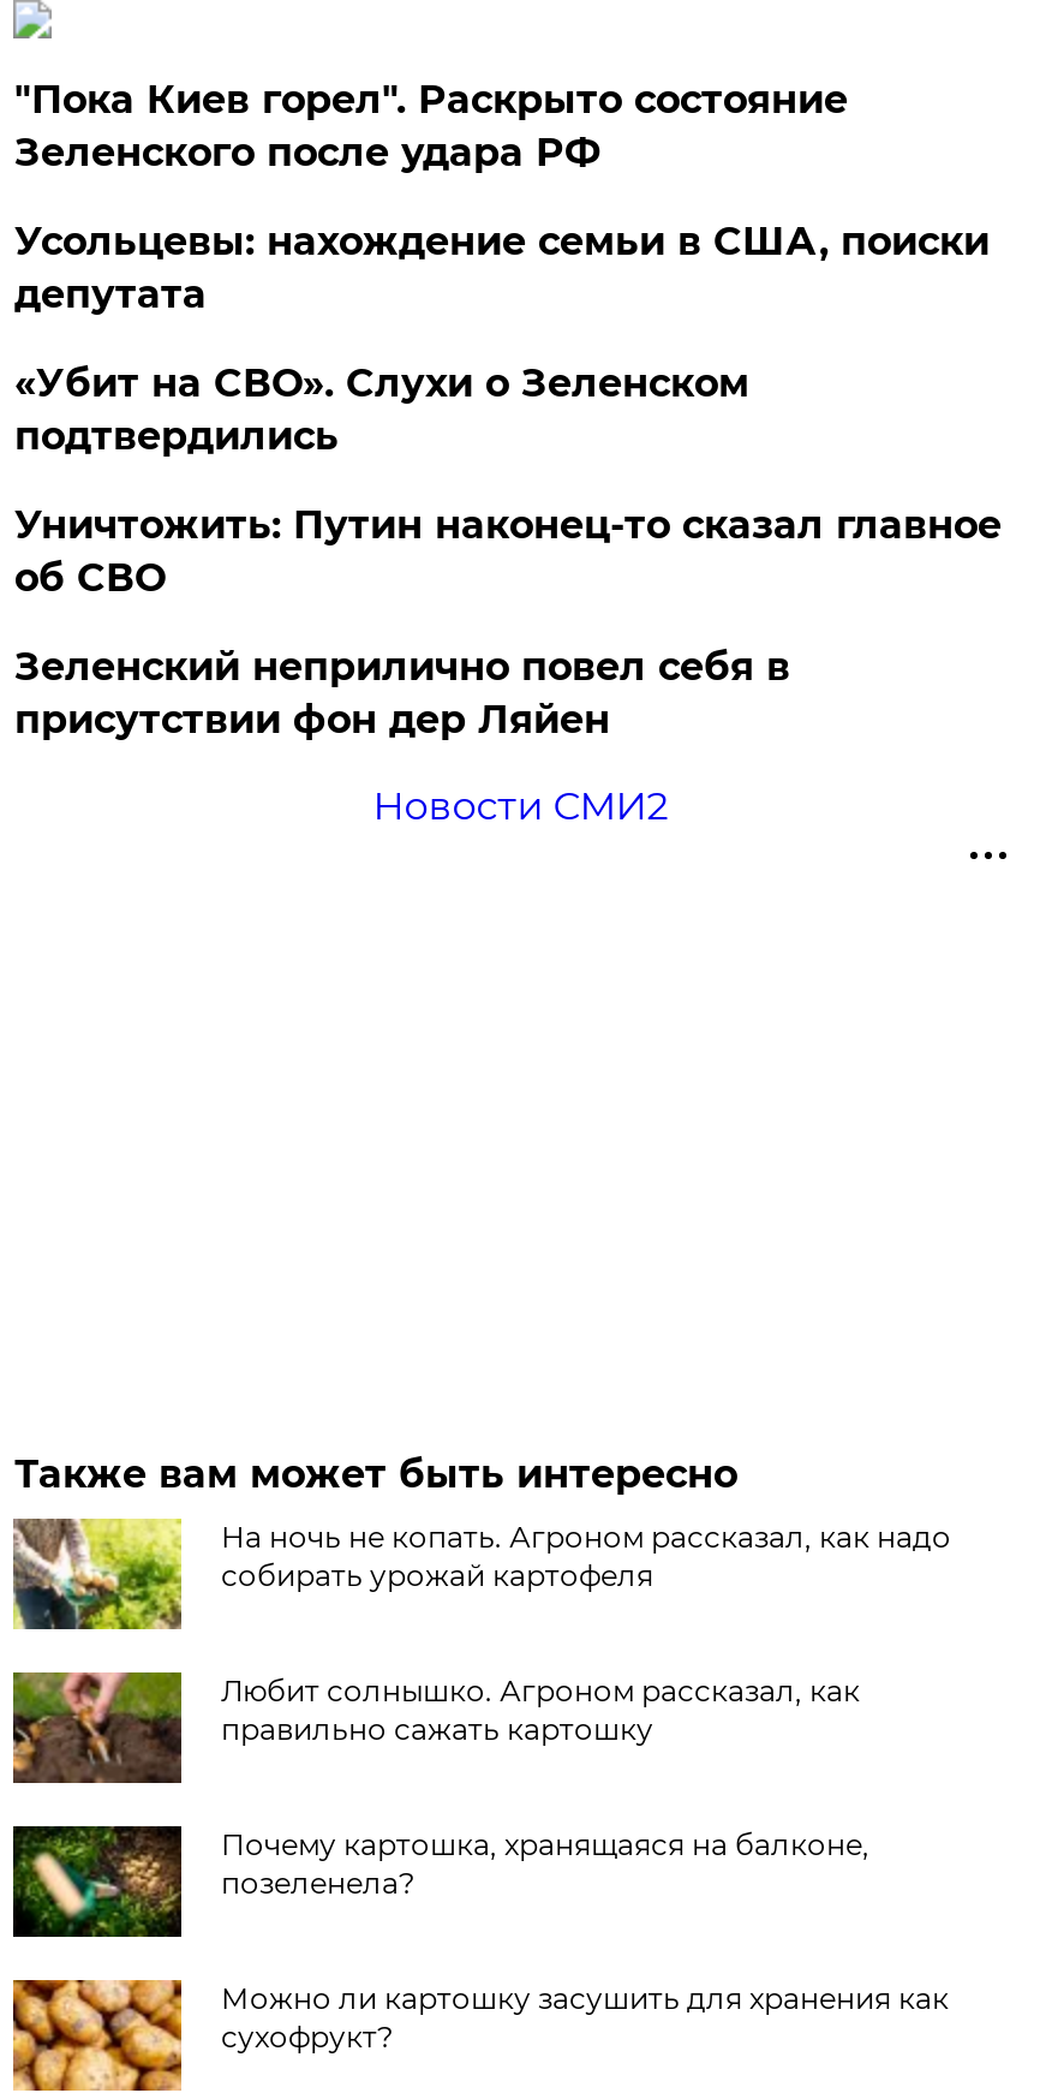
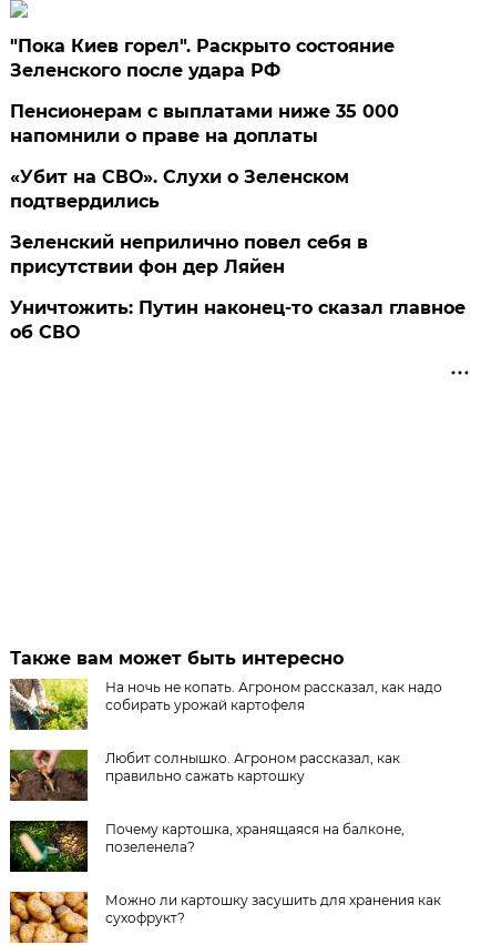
- Усольцевы: нахождение семьи в США, поиски
- депутата
+ Пенсионерам с выплатами ниже 35 000
+ напомнили о праве на доплаты

moved down: Уничтожить: Путин наконец-то сказал главное | об СВО

moved up: Зеленский неприлично повел cебя в | присутствии фон дер Ляйен

- Новости СМИ2
